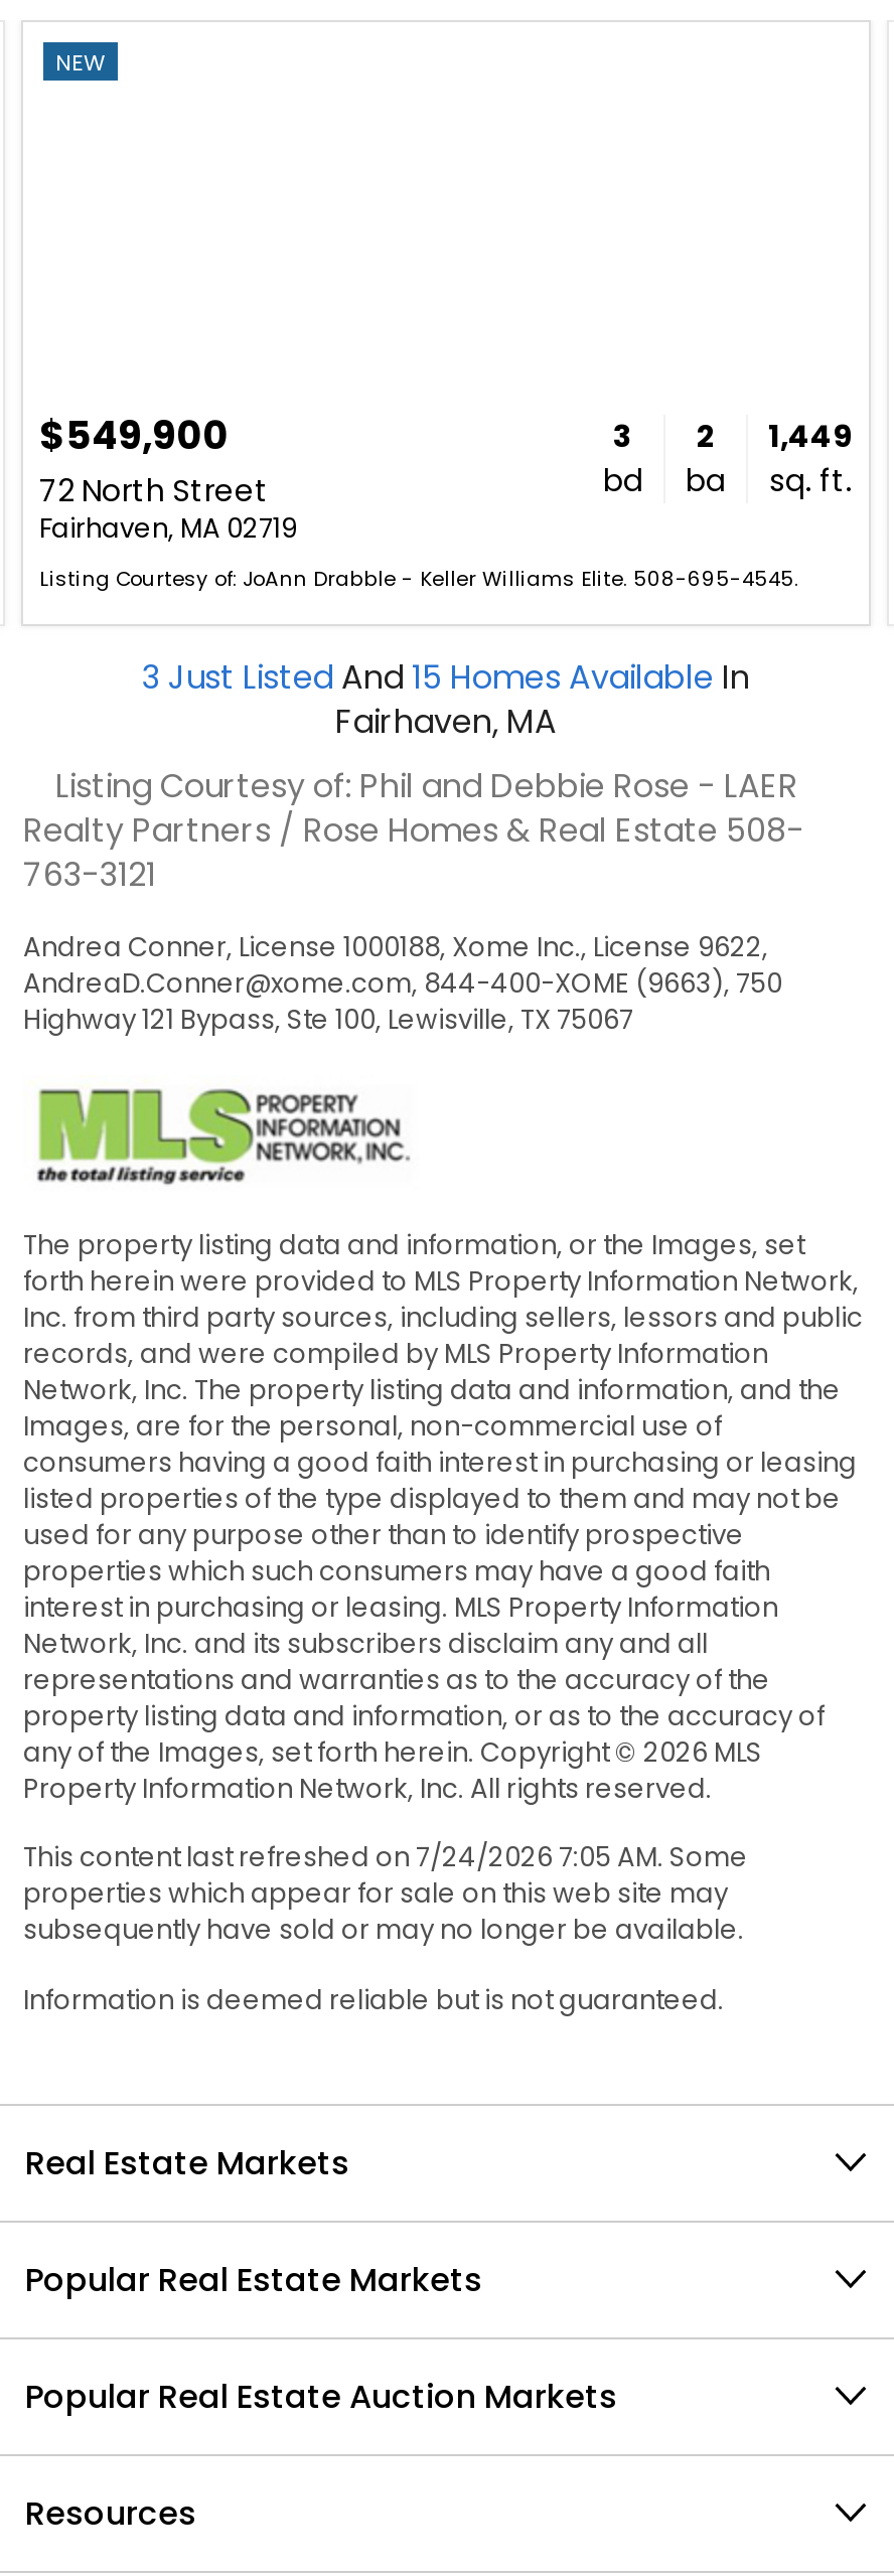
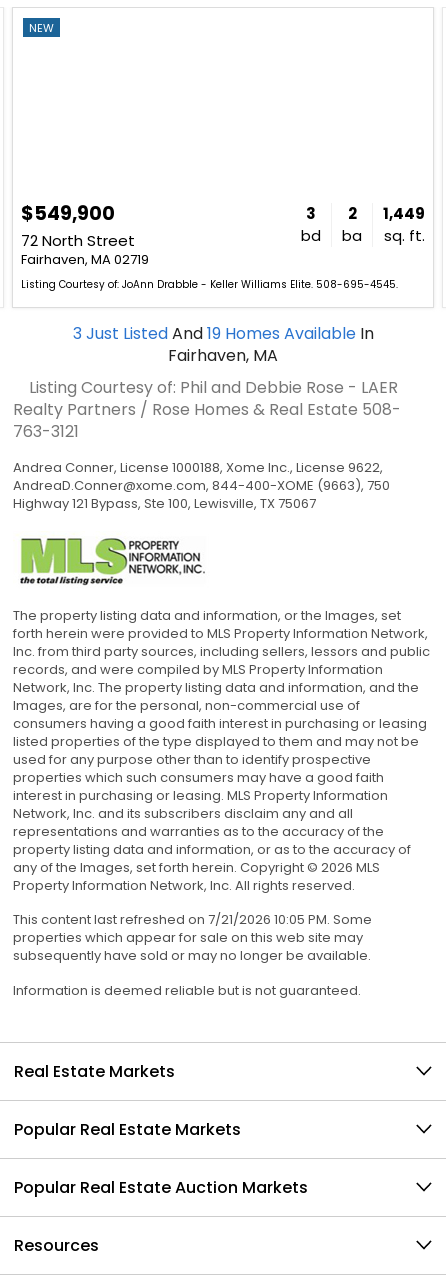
- 3 Just Listed And 15 Homes Available In
+ 3 Just Listed And 19 Homes Available In

- This content last refreshed on 7/24/2026 7:05 AM. Some
+ This content last refreshed on 7/21/2026 10:05 PM. Some
